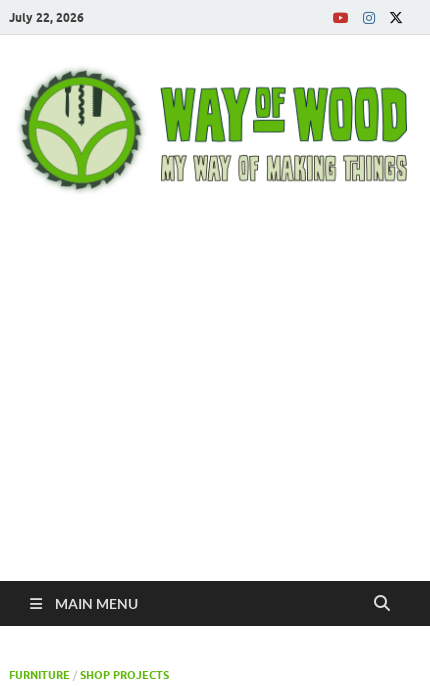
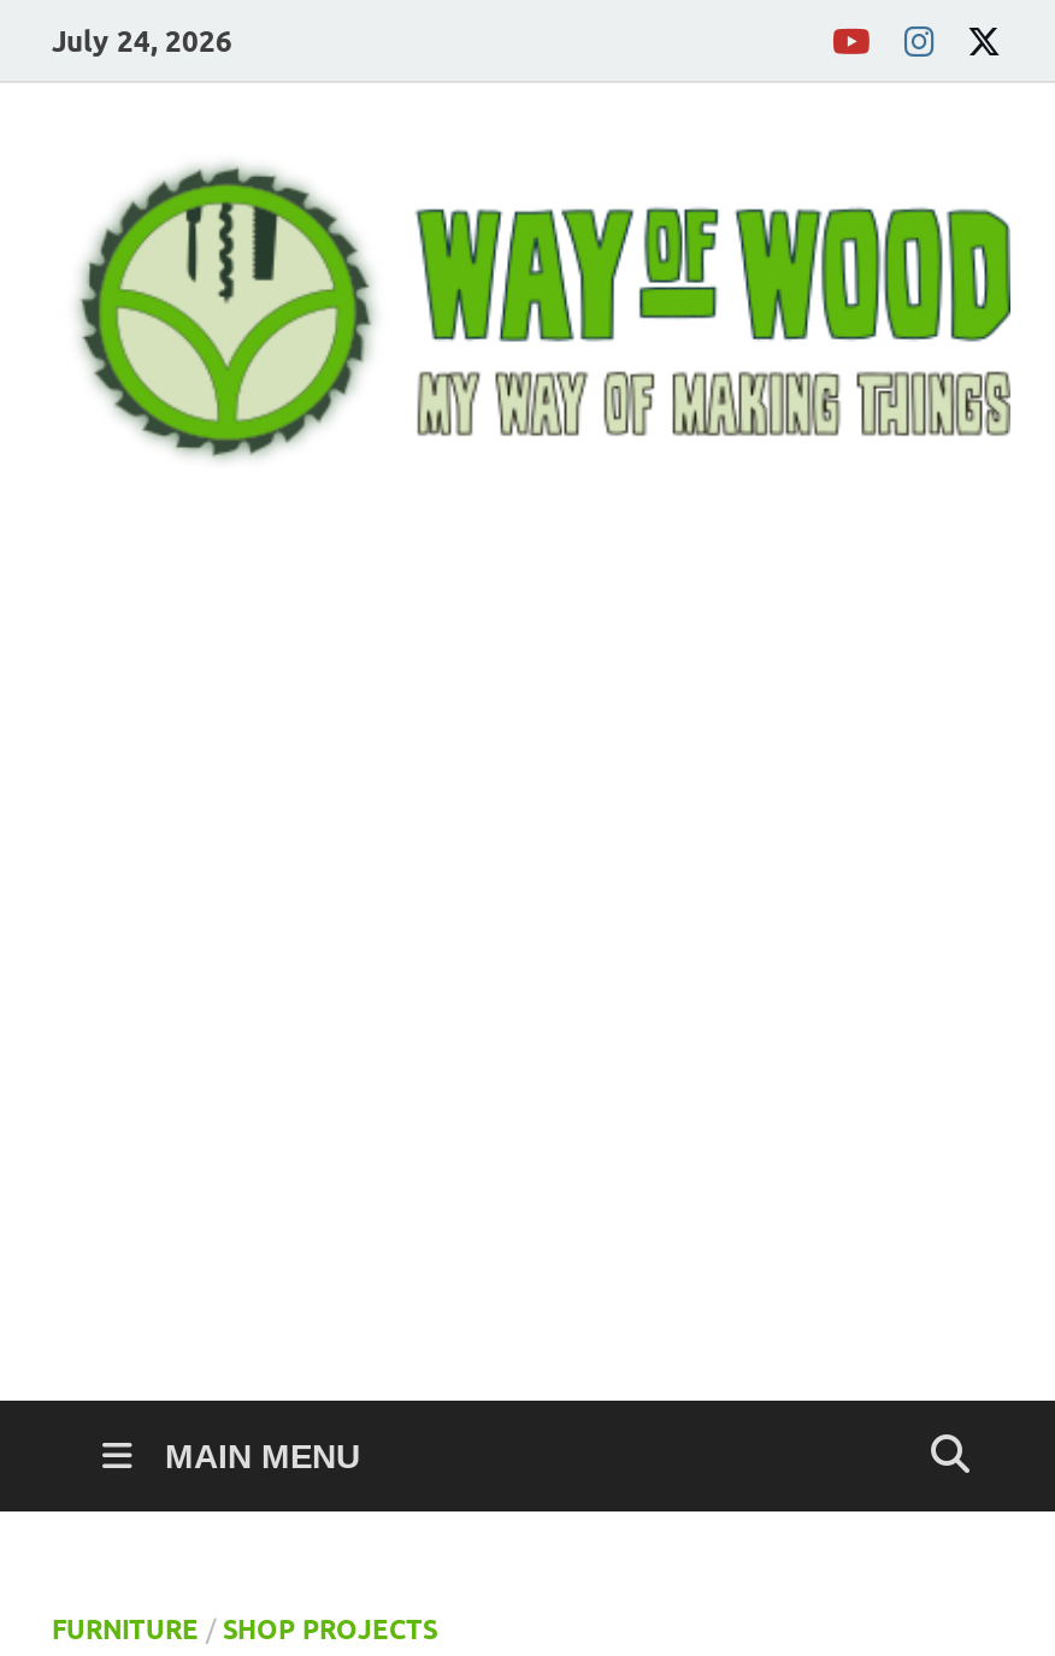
- July 22, 2026
+ July 24, 2026
